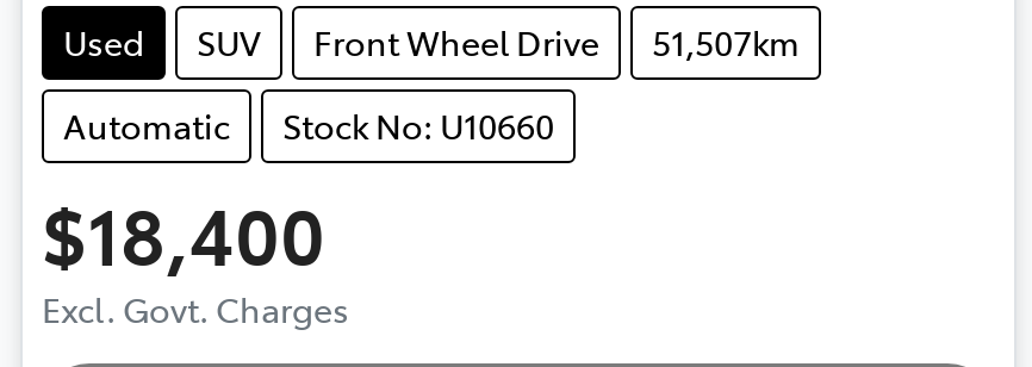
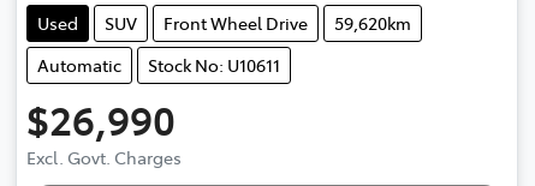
- Used SUV Front Wheel Drive 51,507km
+ Used SUV Front Wheel Drive 59,620km

- Automatic Stock No: U10660
+ Automatic Stock No: U10611

- $18,400
+ $26,990
